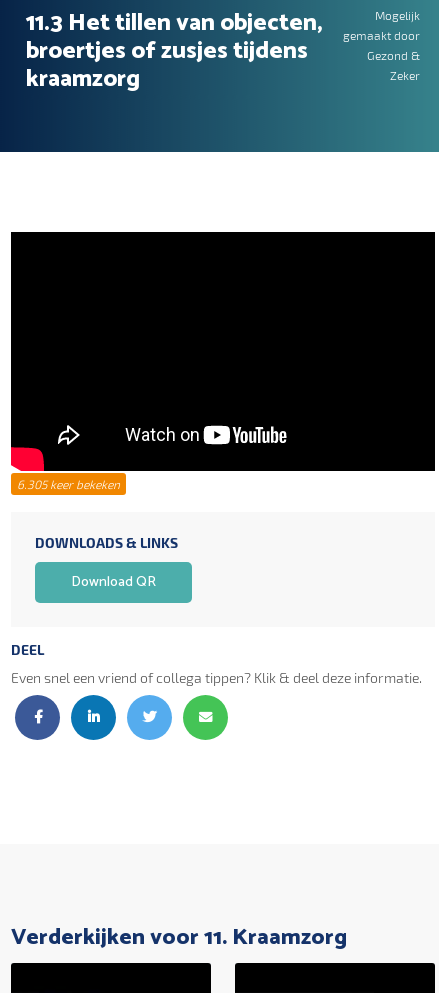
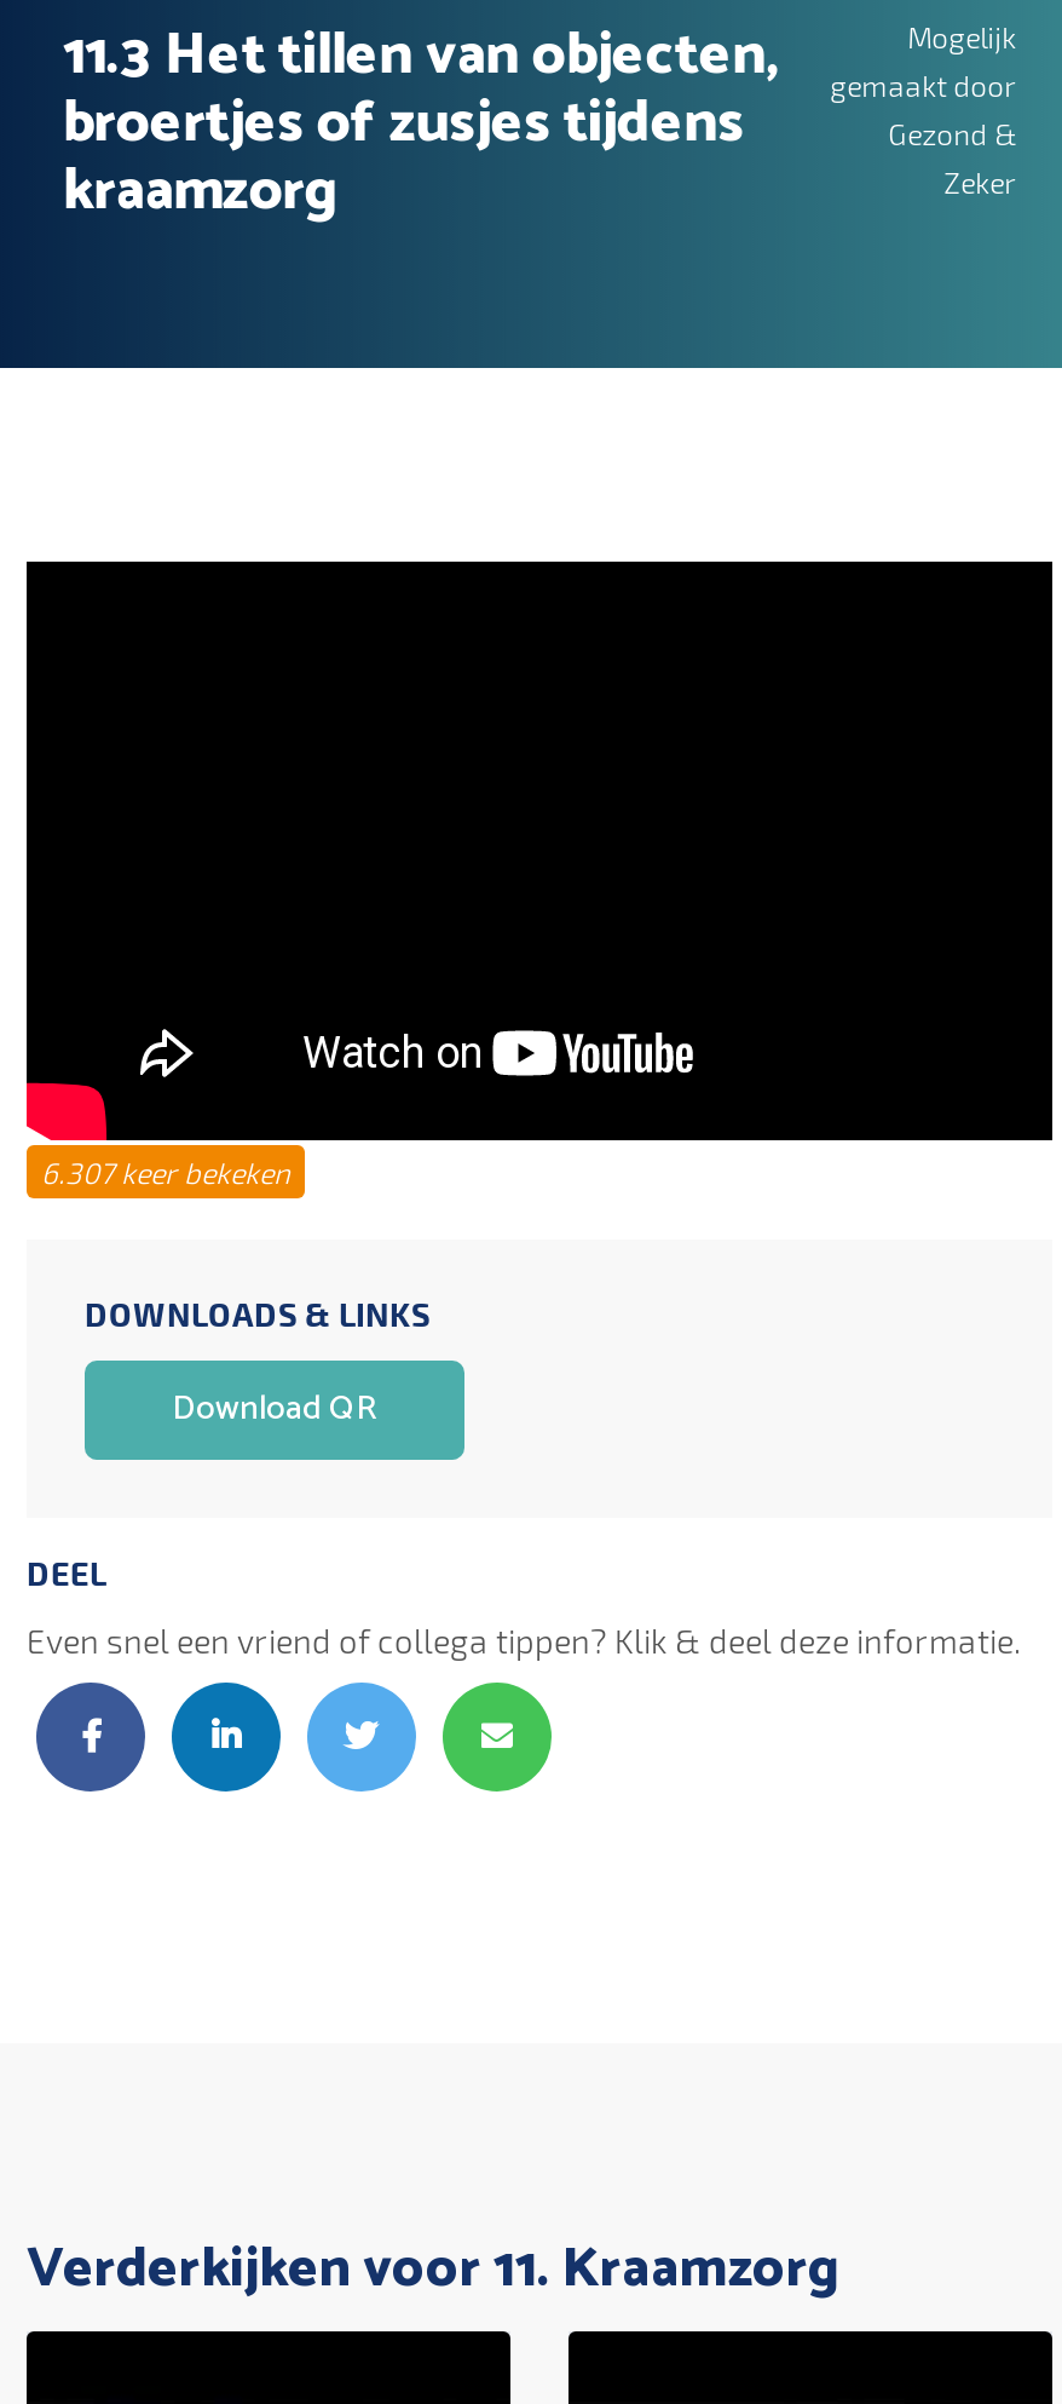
- 6.305 keer bekeken
+ 6.307 keer bekeken
